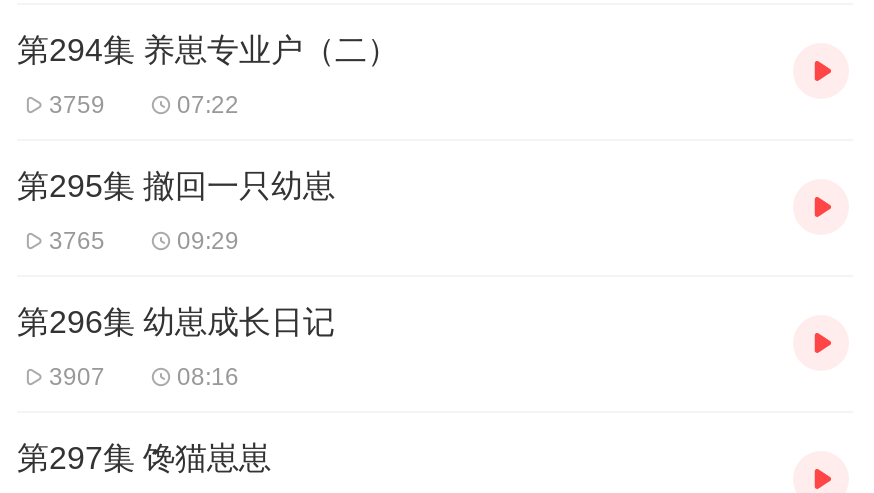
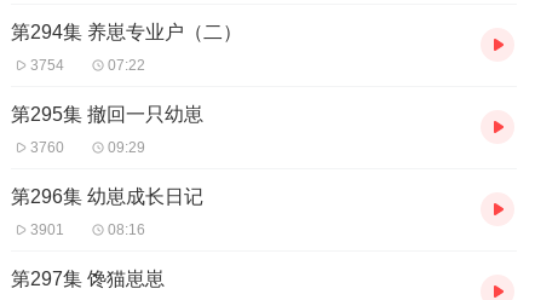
- 3759
+ 3754

- 3765
+ 3760

- 3907
+ 3901
